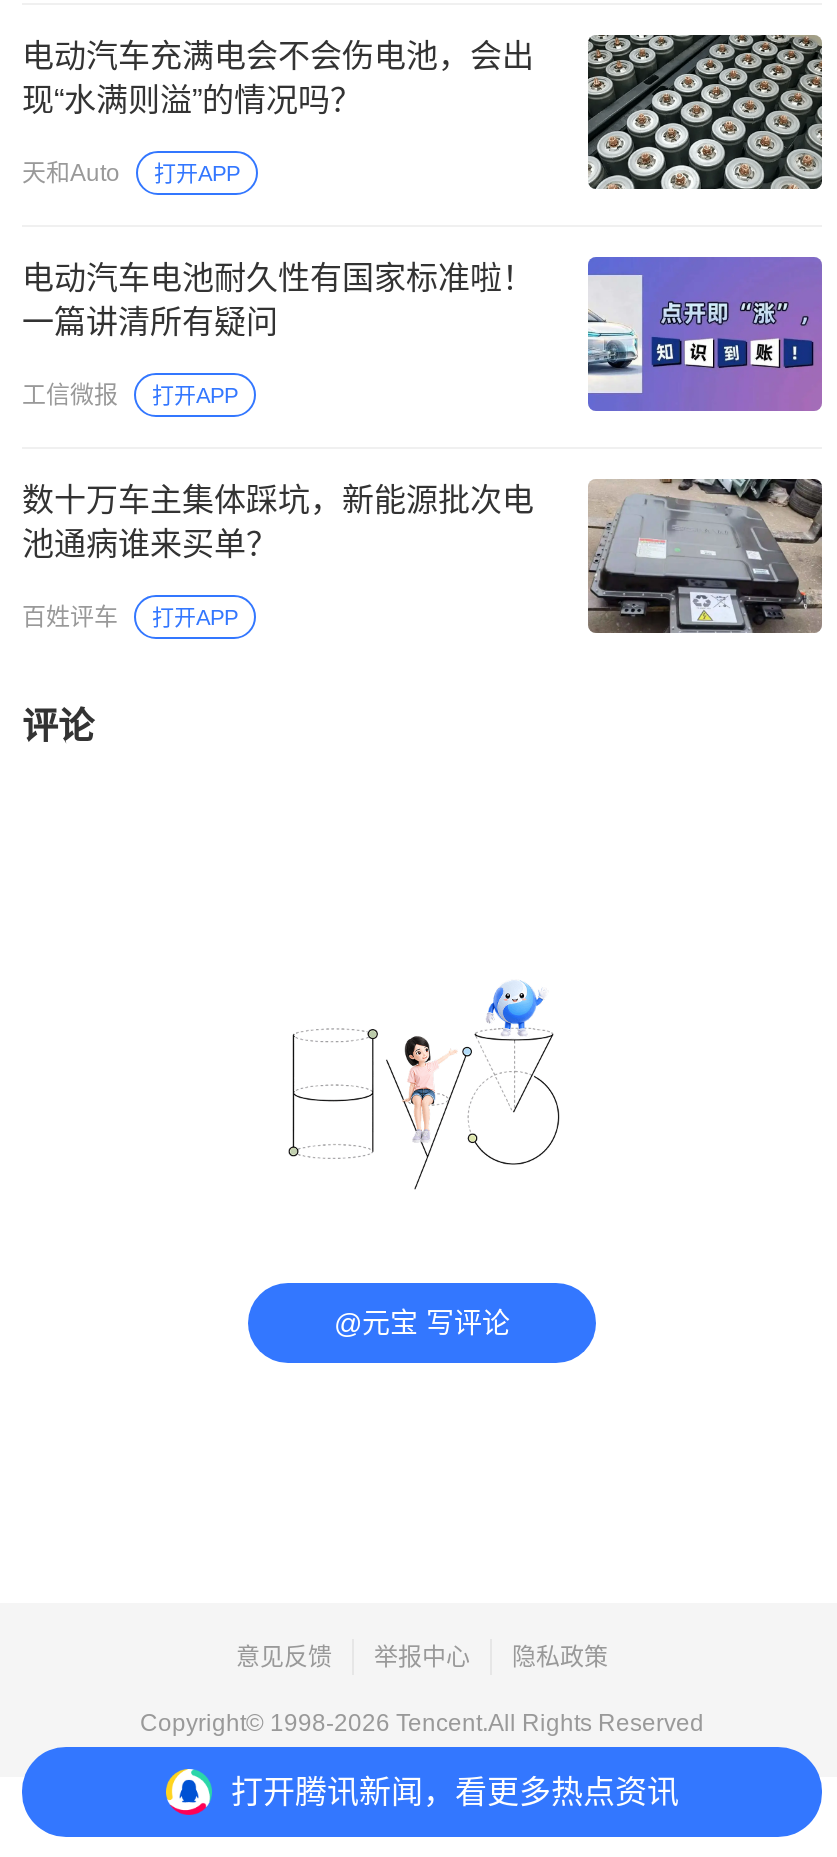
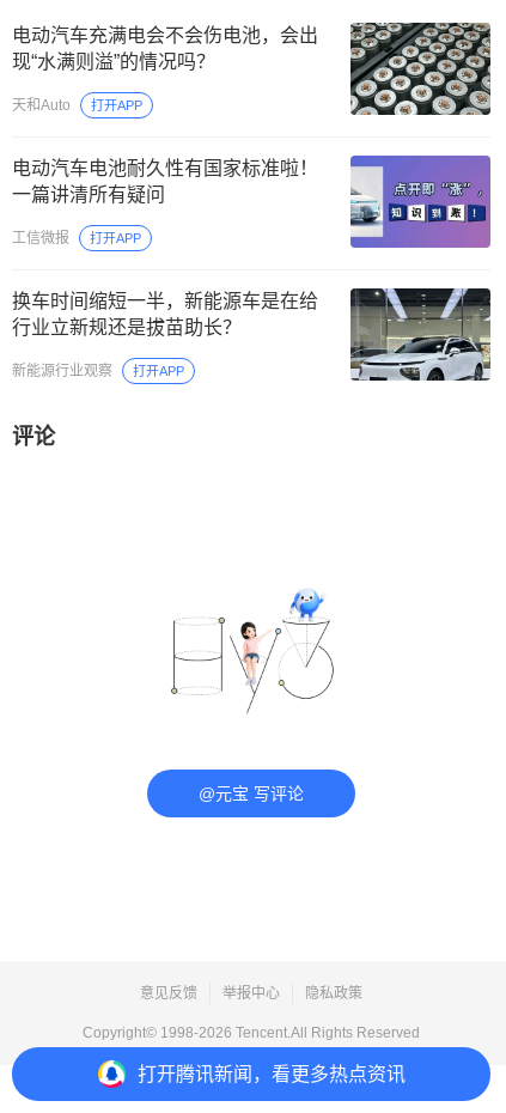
- [image]
- 数十万车主集体踩坑，新能源批次电
- 池通病谁来买单？
+ [image]
+ 换车时间缩短一半，新能源车是在给
+ 行业立新规还是拔苗助长？

- 百姓评车
+ 新能源行业观察
